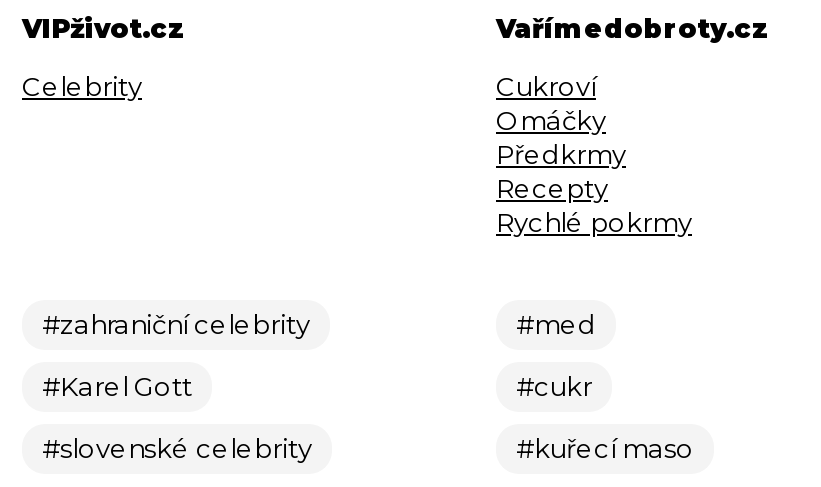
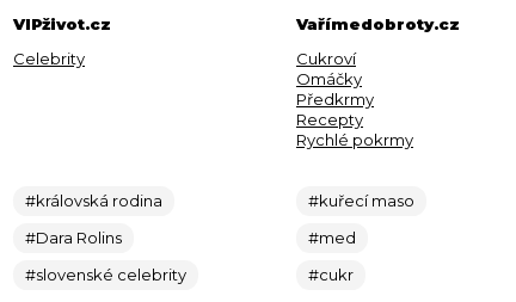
- #zahraniční celebrity
+ #královská rodina

moved down: #med | #cukr

- #Karel Gott
+ #Dara Rolins

moved up: #kuřecí maso
